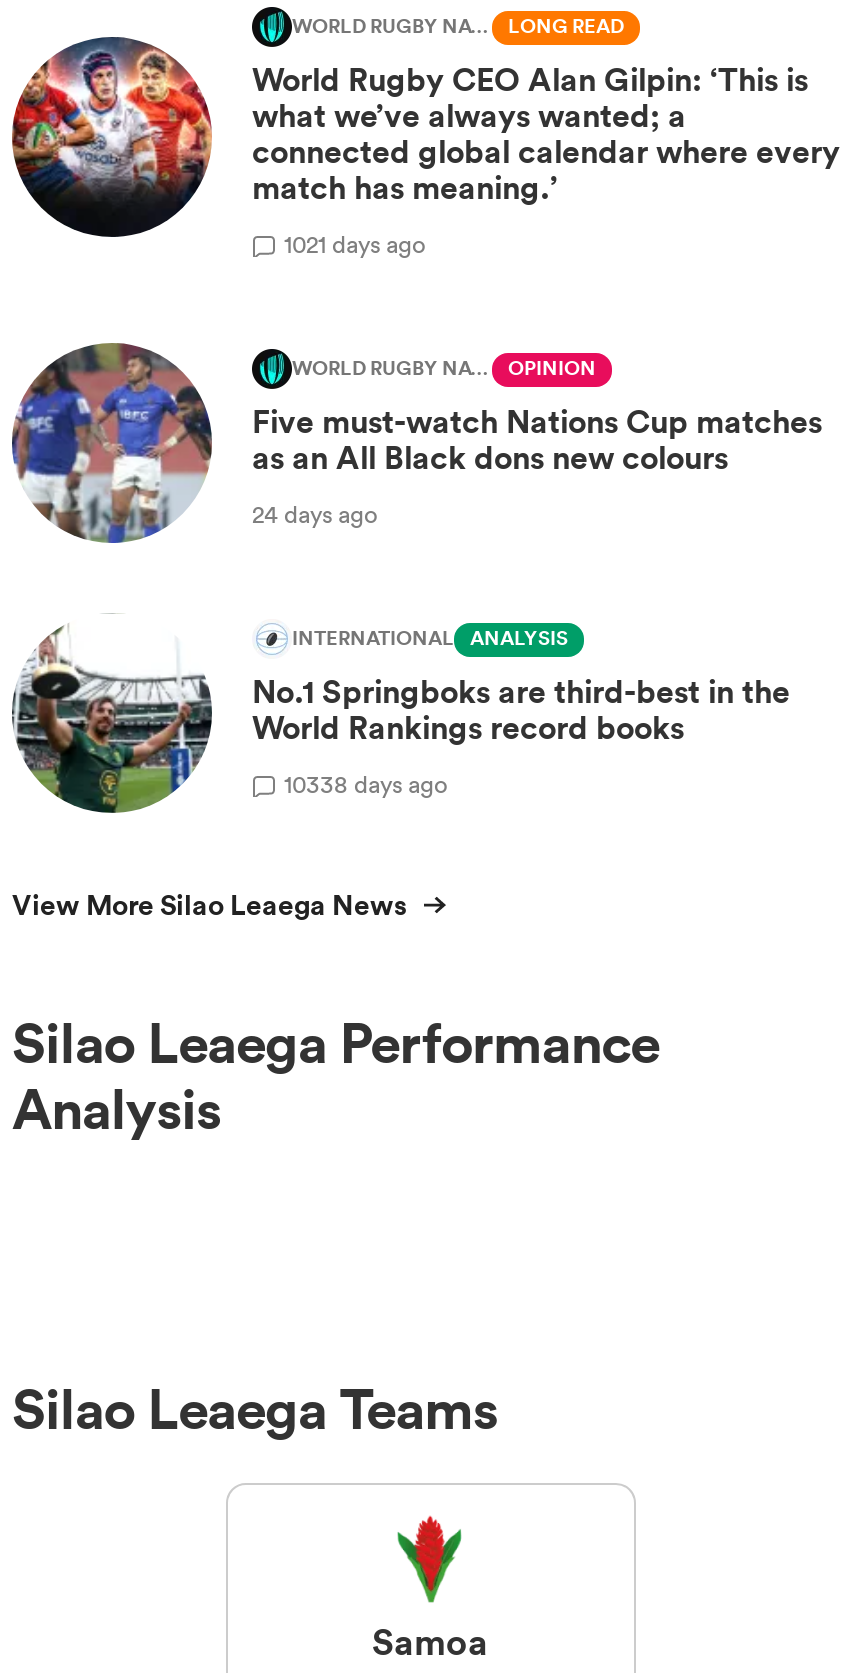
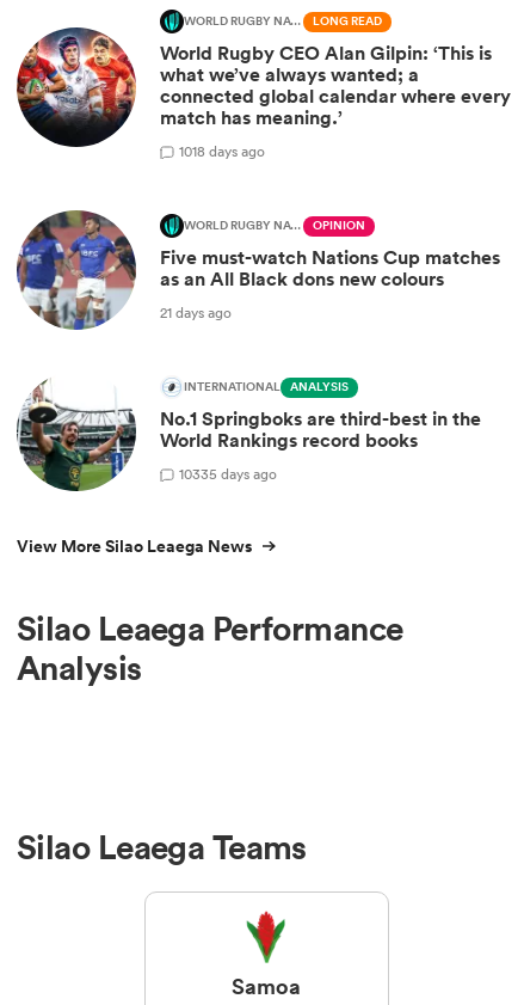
- 1021 days ago
+ 1018 days ago

- 24 days ago
+ 21 days ago

- 10338 days ago
+ 10335 days ago
